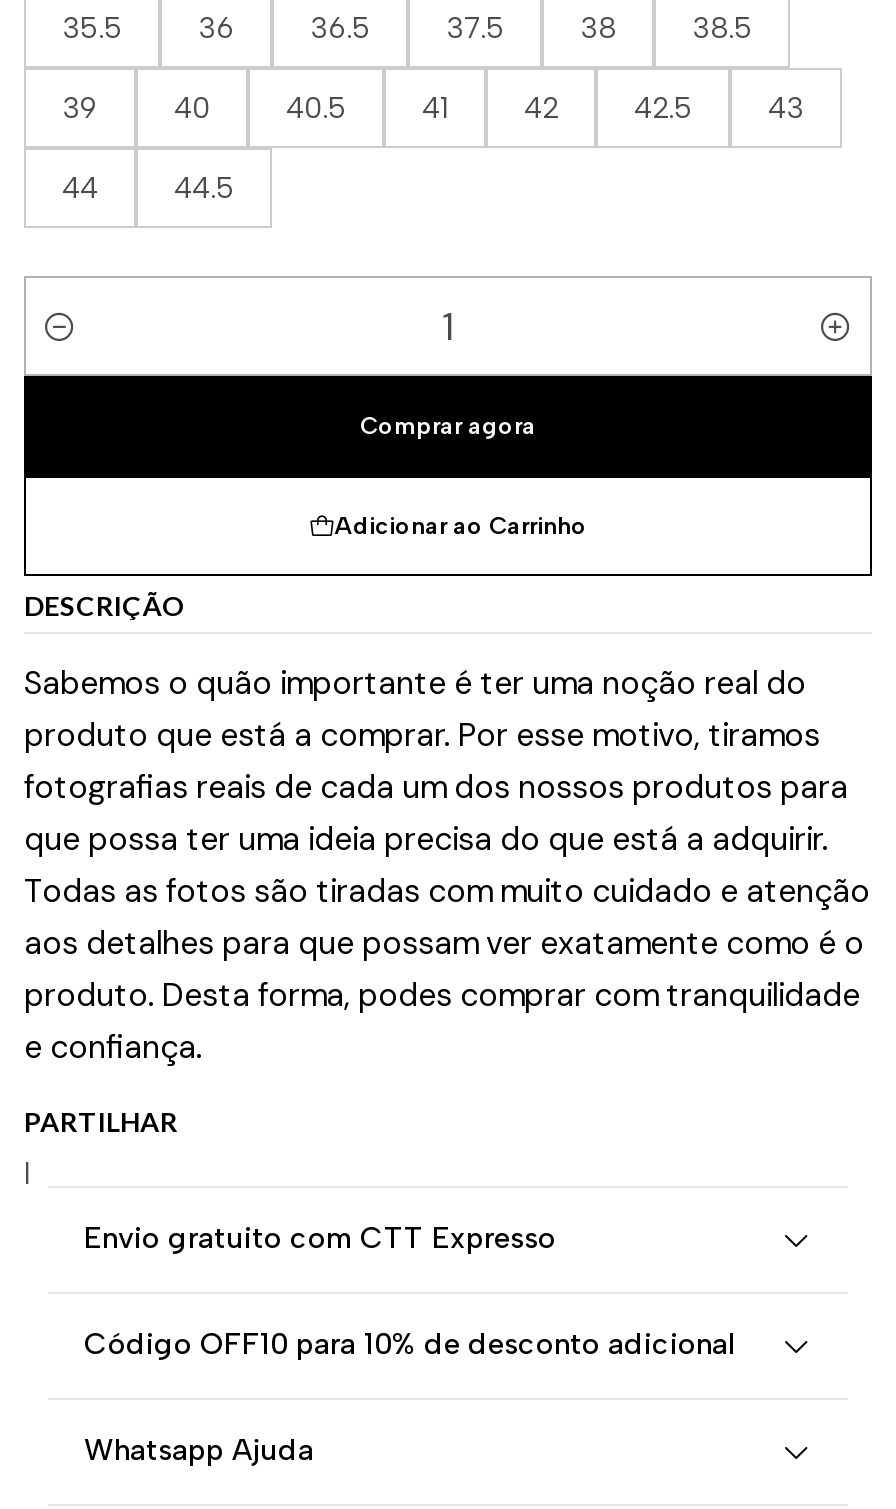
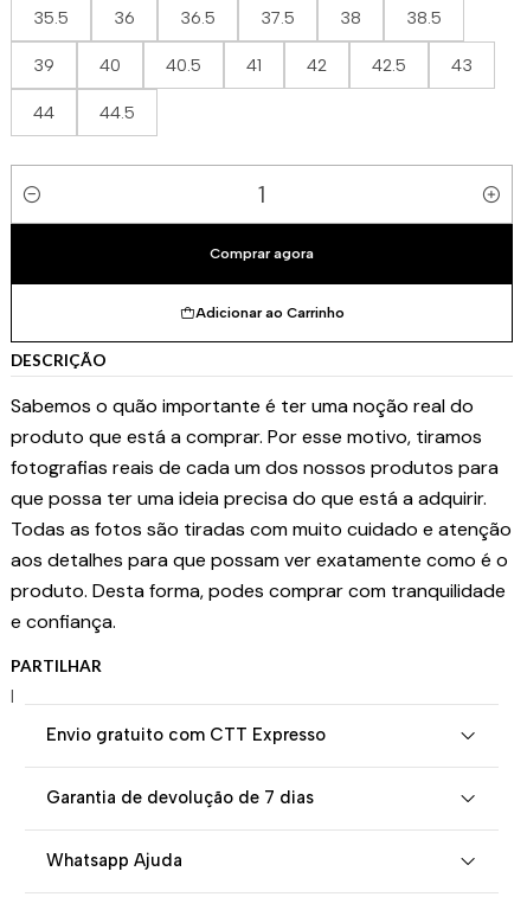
- Código OFF10 para 10% de desconto adicional
+ Garantia de devolução de 7 dias
